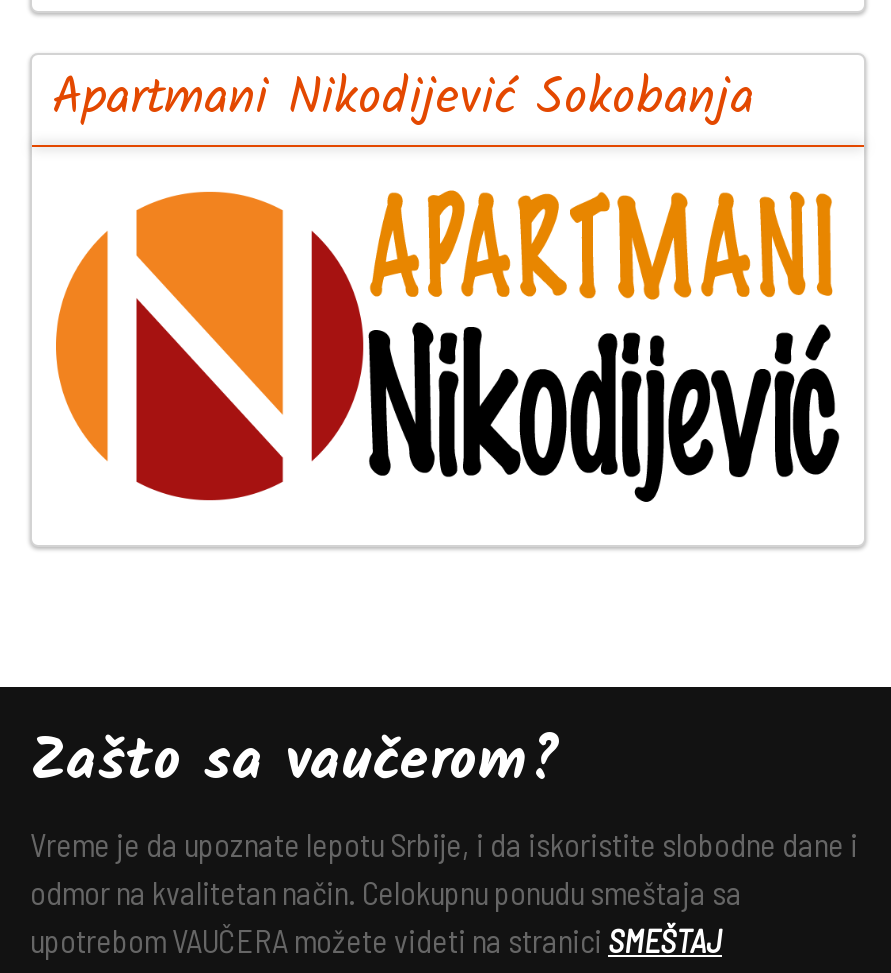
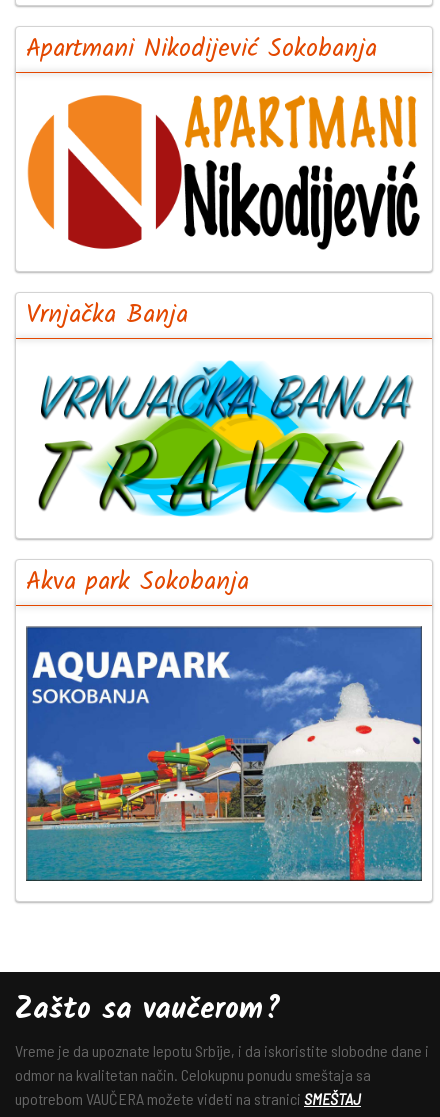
+ [image]

+ Vrnjačka Banja

+ Akva park Sokobanja

+ [image]
